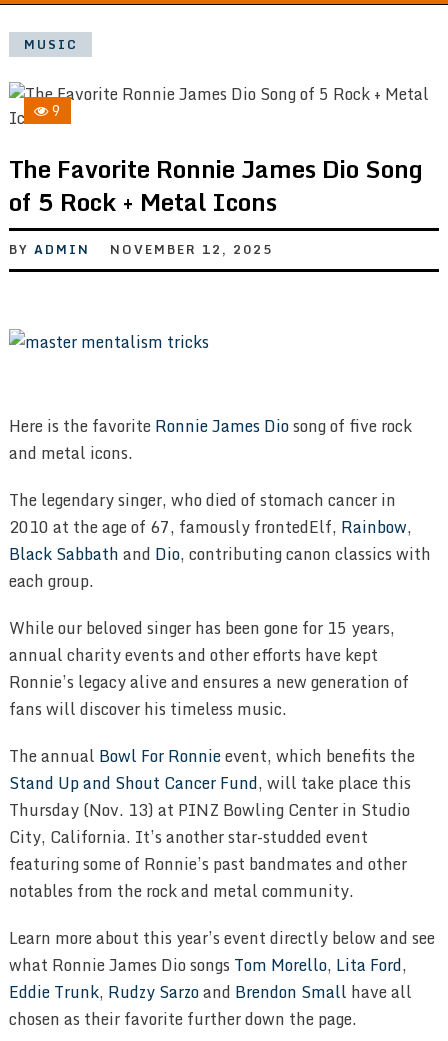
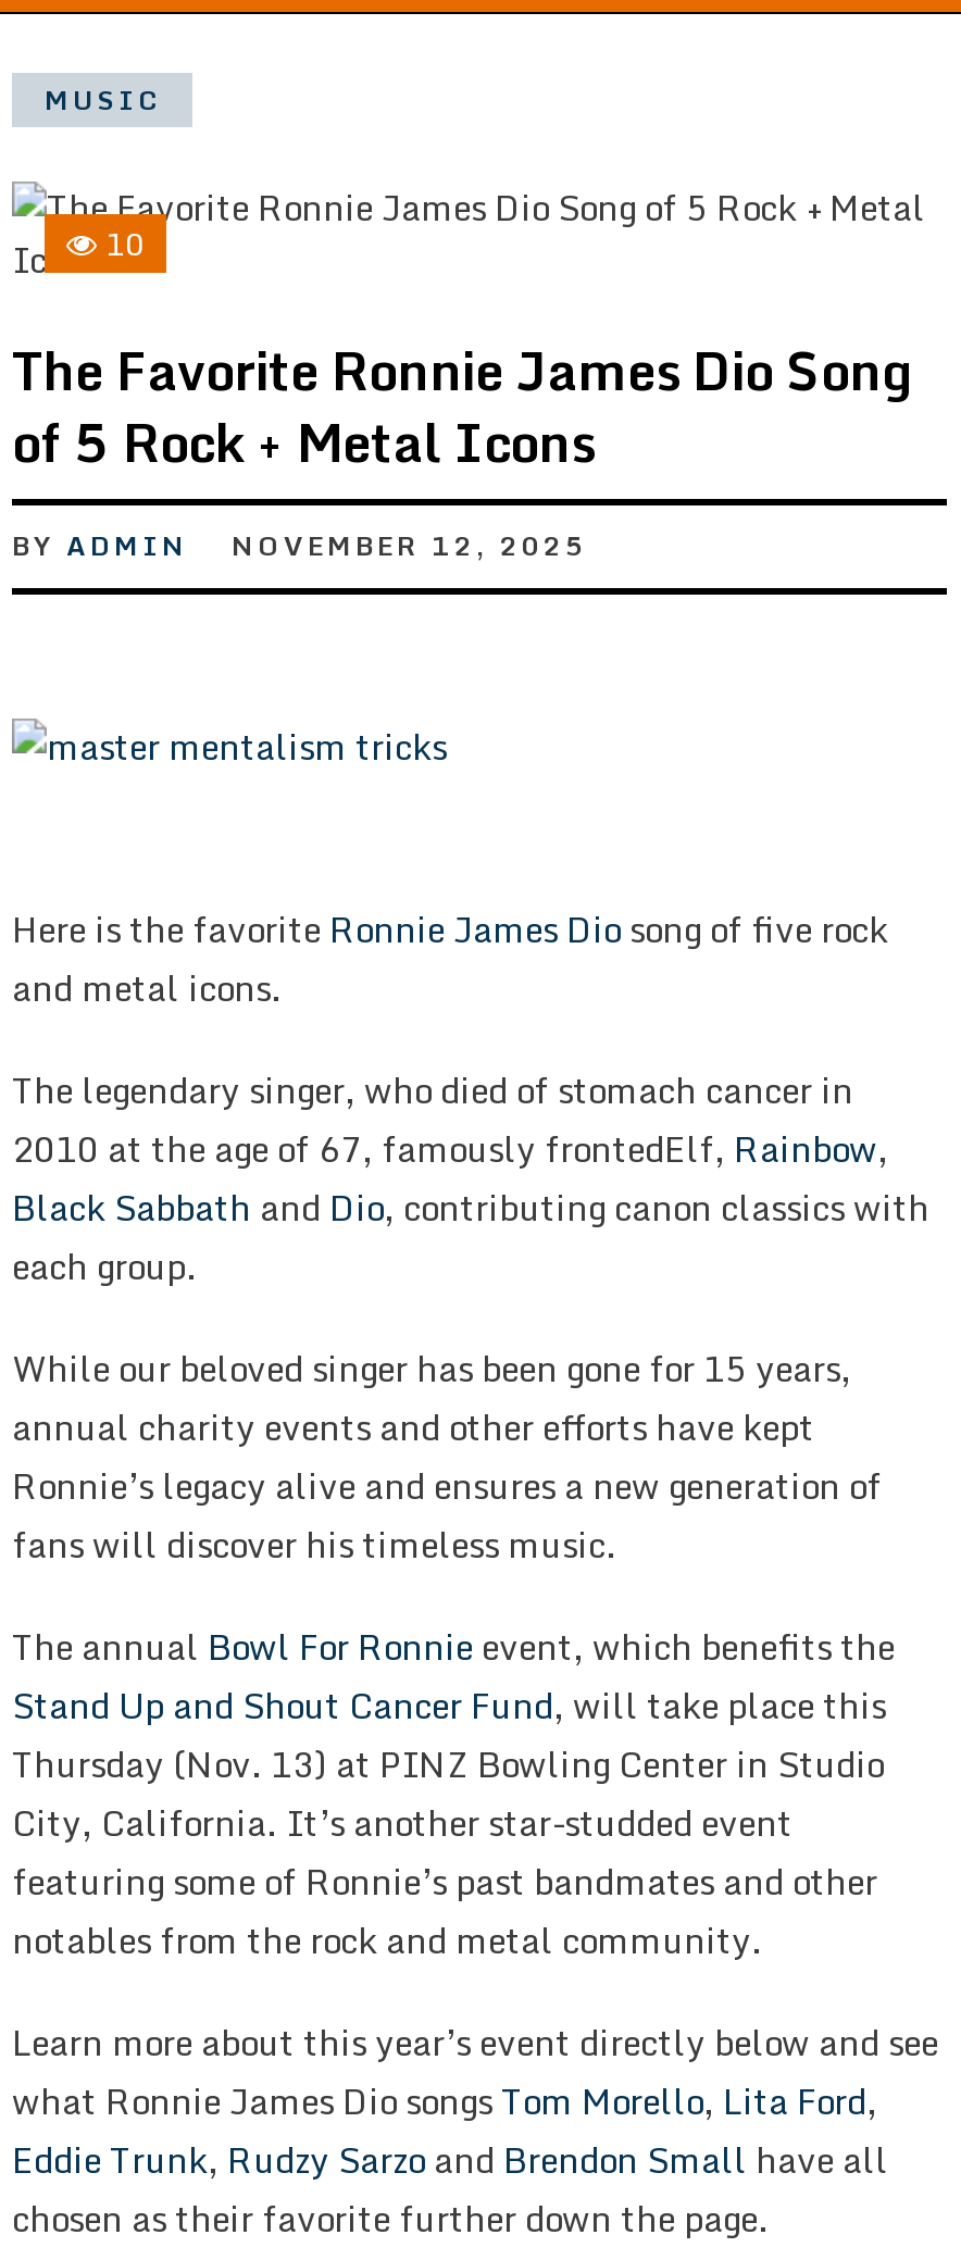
- 9
+ 10
